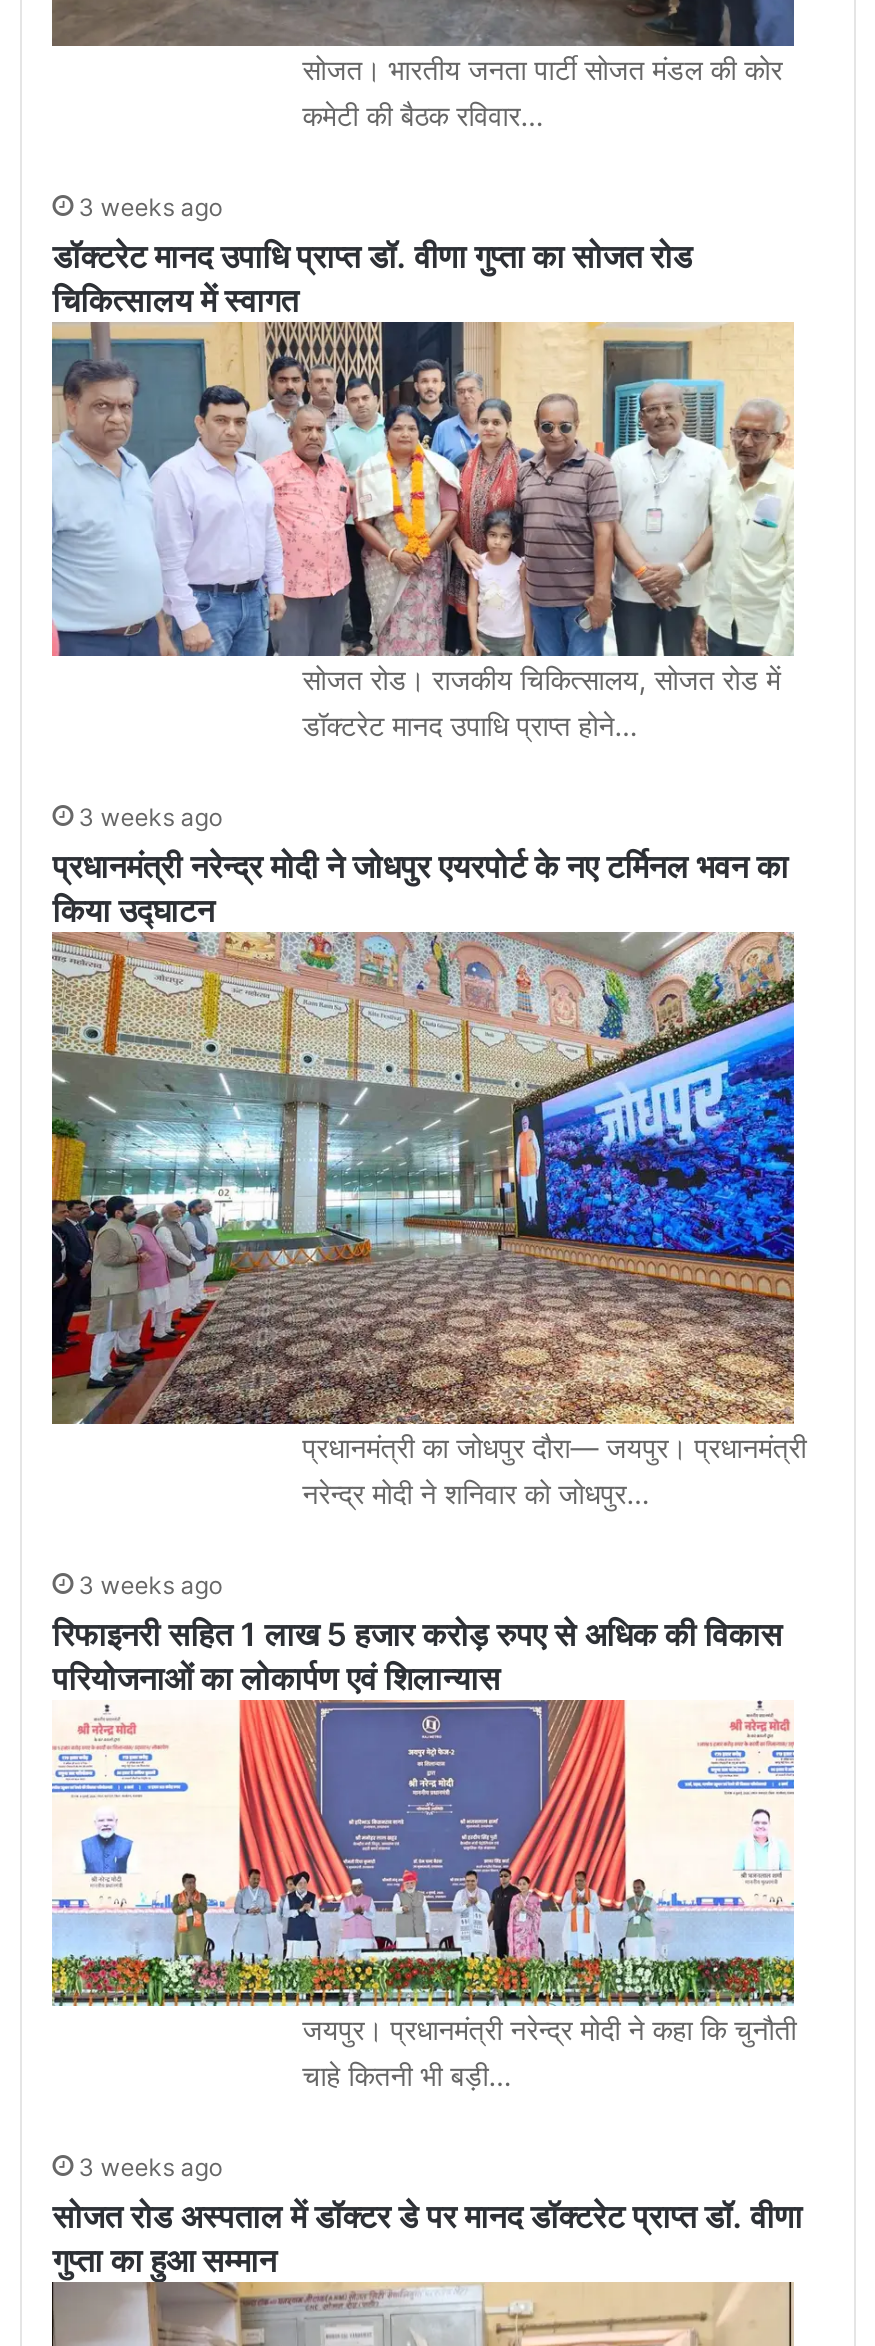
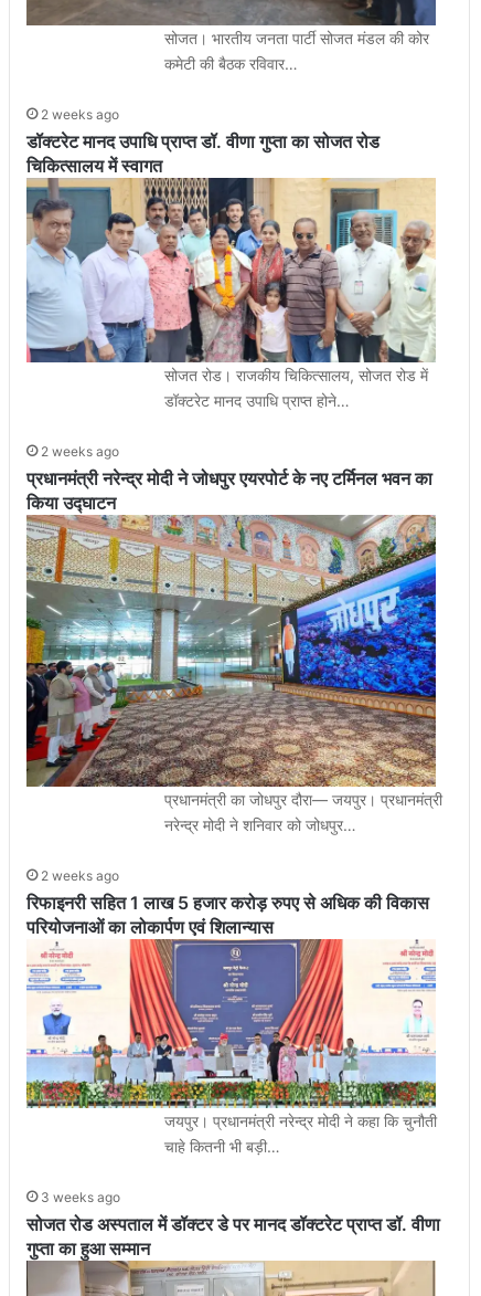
- 3 weeks ago
+ 2 weeks ago

- 3 weeks ago
+ 2 weeks ago

- 3 weeks ago
+ 2 weeks ago
